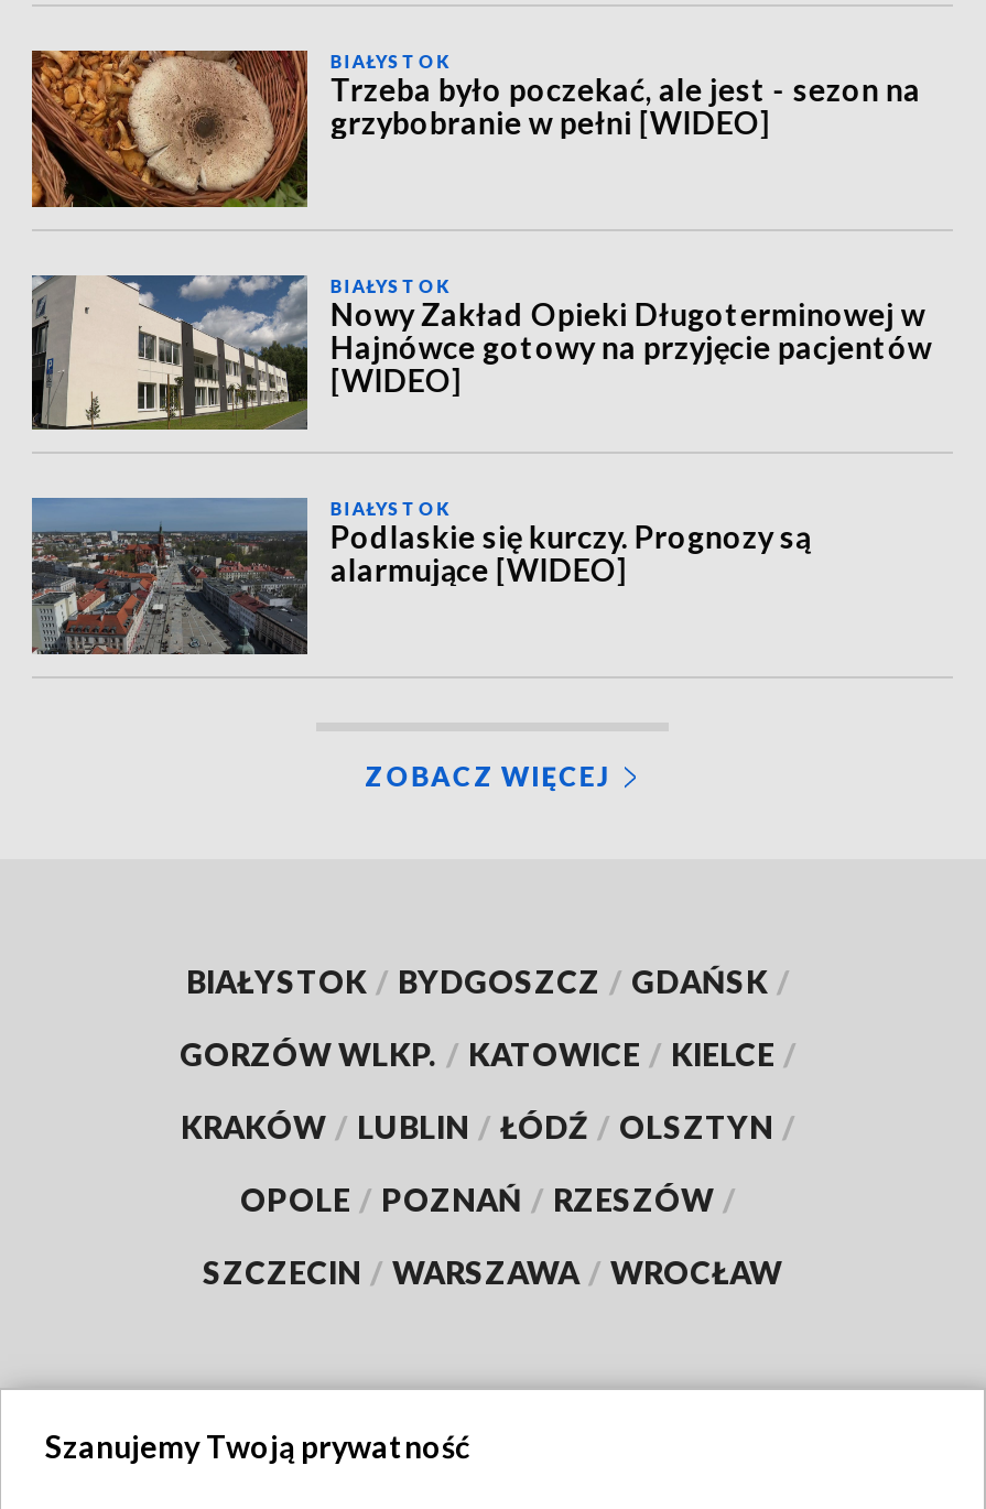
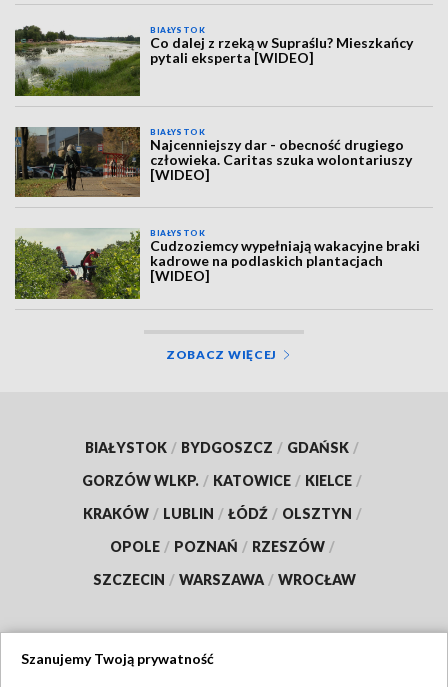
- [image]
- Trzeba było poczekać, ale jest - sezon na
- grzybobranie w pełni [WIDEO]
+ [image]
+ Co dalej z rzeką w Supraślu? Mieszkańcy
+ pytali eksperta [WIDEO]

- [image]
- Nowy Zakład Opieki Długoterminowej w
- Hajnówce gotowy na przyjęcie pacjentów
+ [image]
+ Najcenniejszy dar - obecność drugiego
+ człowieka. Caritas szuka wolontariuszy

- [image]
- Podlaskie się kurczy. Prognozy są
- alarmujące [WIDEO]
+ [image]
+ Cudzoziemcy wypełniają wakacyjne braki
+ kadrowe na podlaskich plantacjach
+ [WIDEO]
